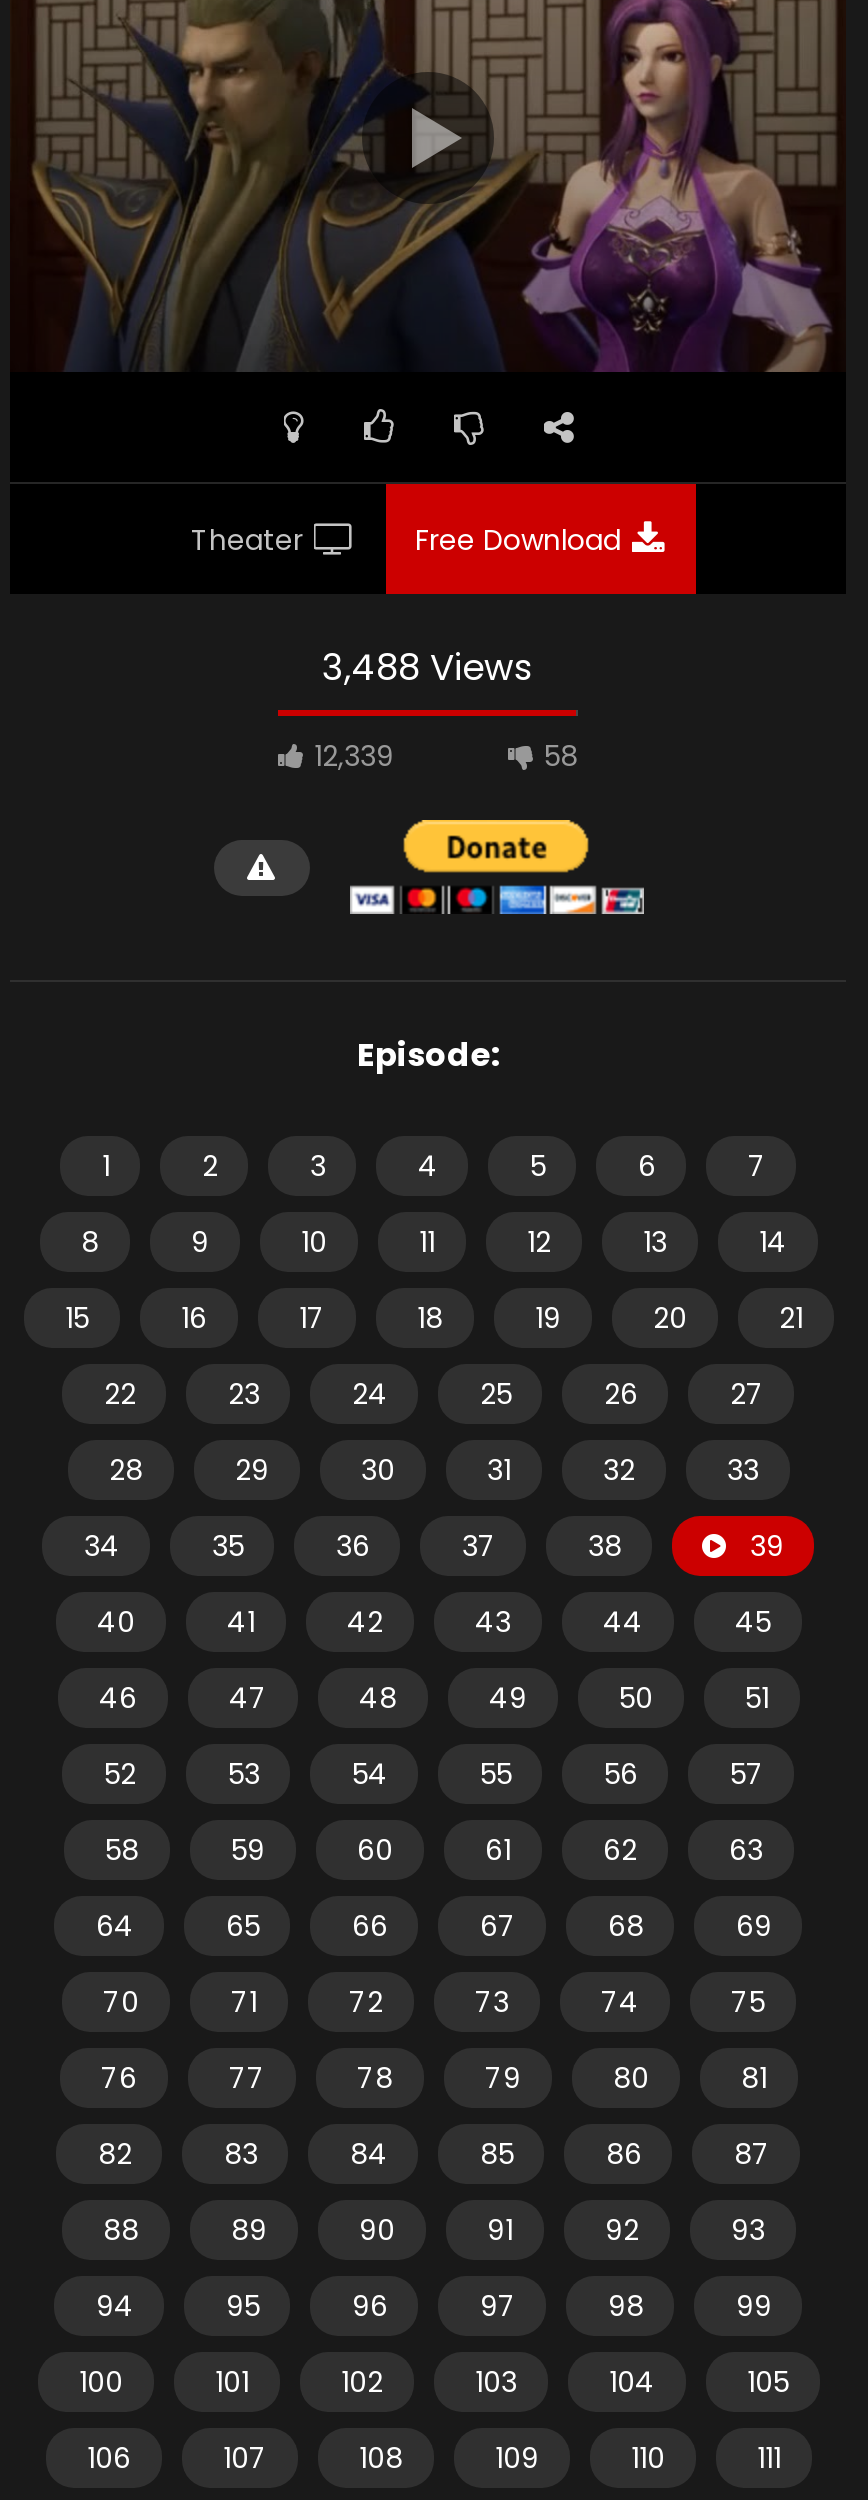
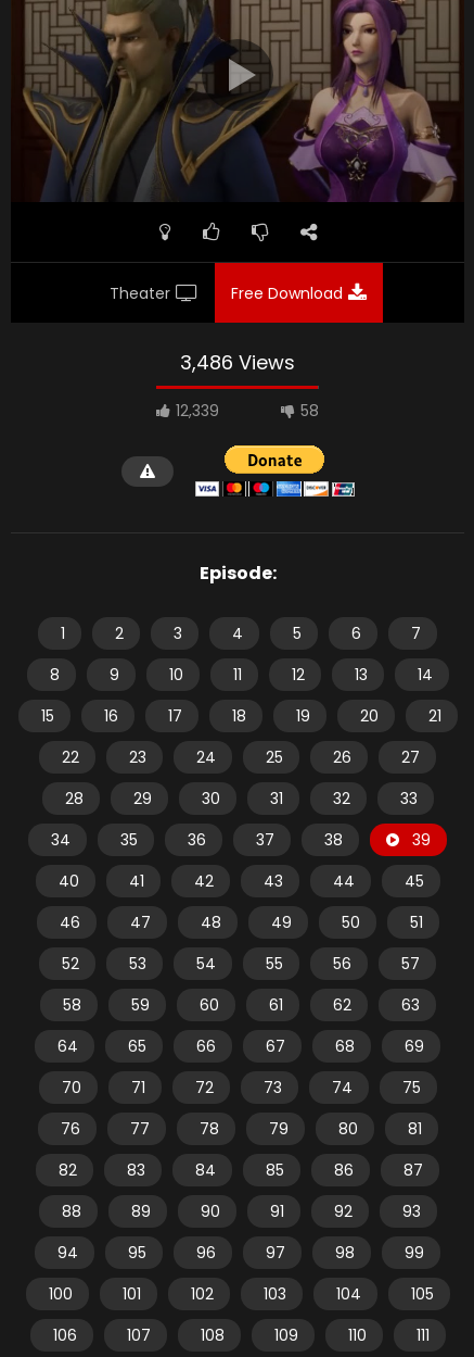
- 3,488 Views
+ 3,486 Views
